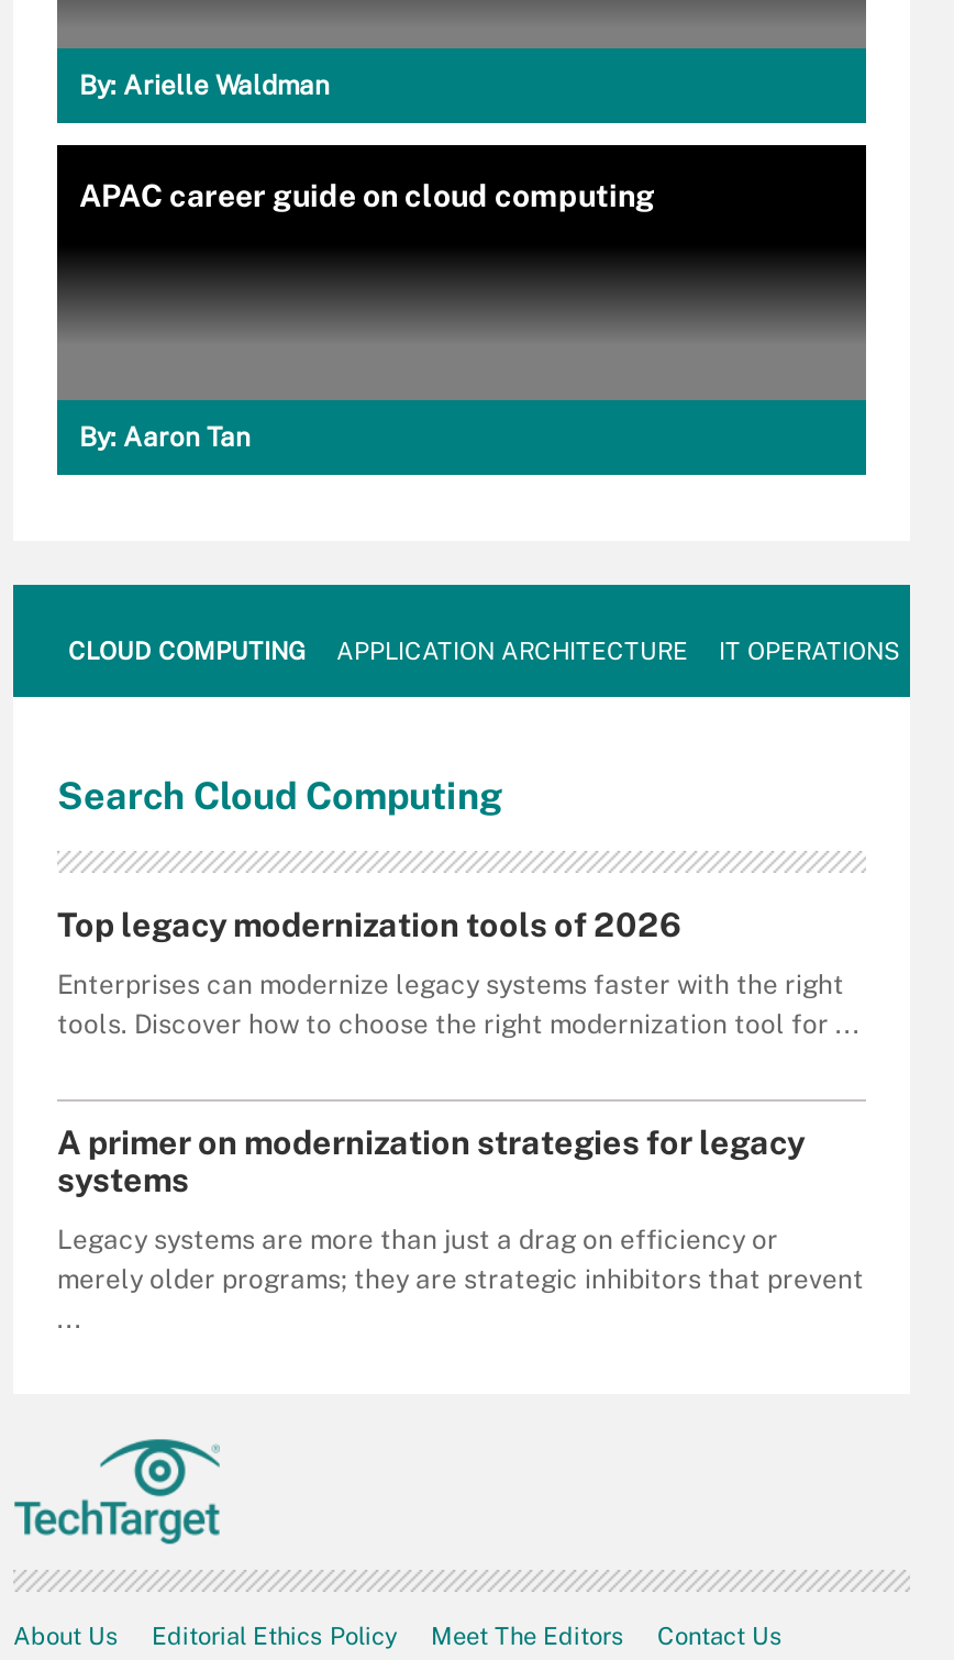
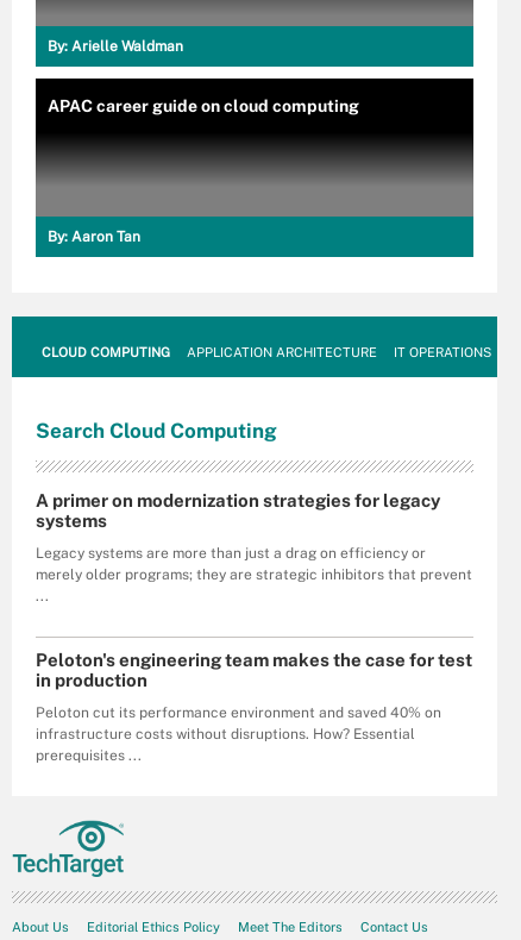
- Top legacy modernization tools of 2026
- Enterprises can modernize legacy systems faster with the right
- tools. Discover how to choose the right modernization tool for ...

moved up: A primer on modernization strategies for legacy | systems | Legacy systems are more than just a drag on efficiency or | merely older programs; they are strategic inhibitors that prevent

+ Peloton's engineering team makes the case for test
+ in production
+ Peloton cut its performance environment and saved 40% on
+ infrastructure costs without disruptions. How? Essential
+ prerequisites ...
